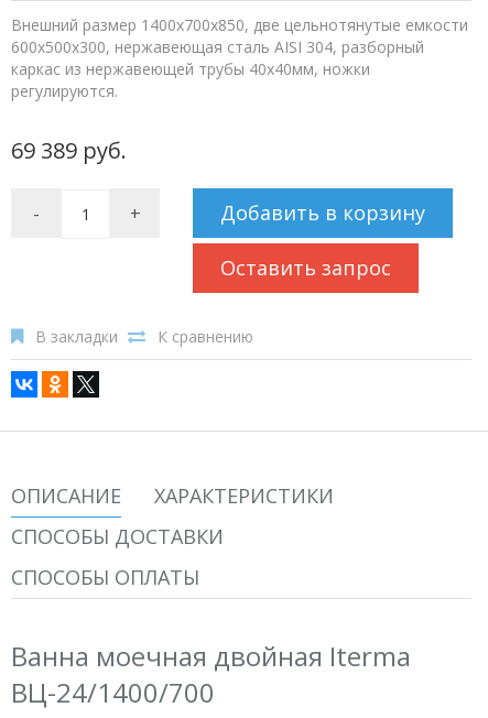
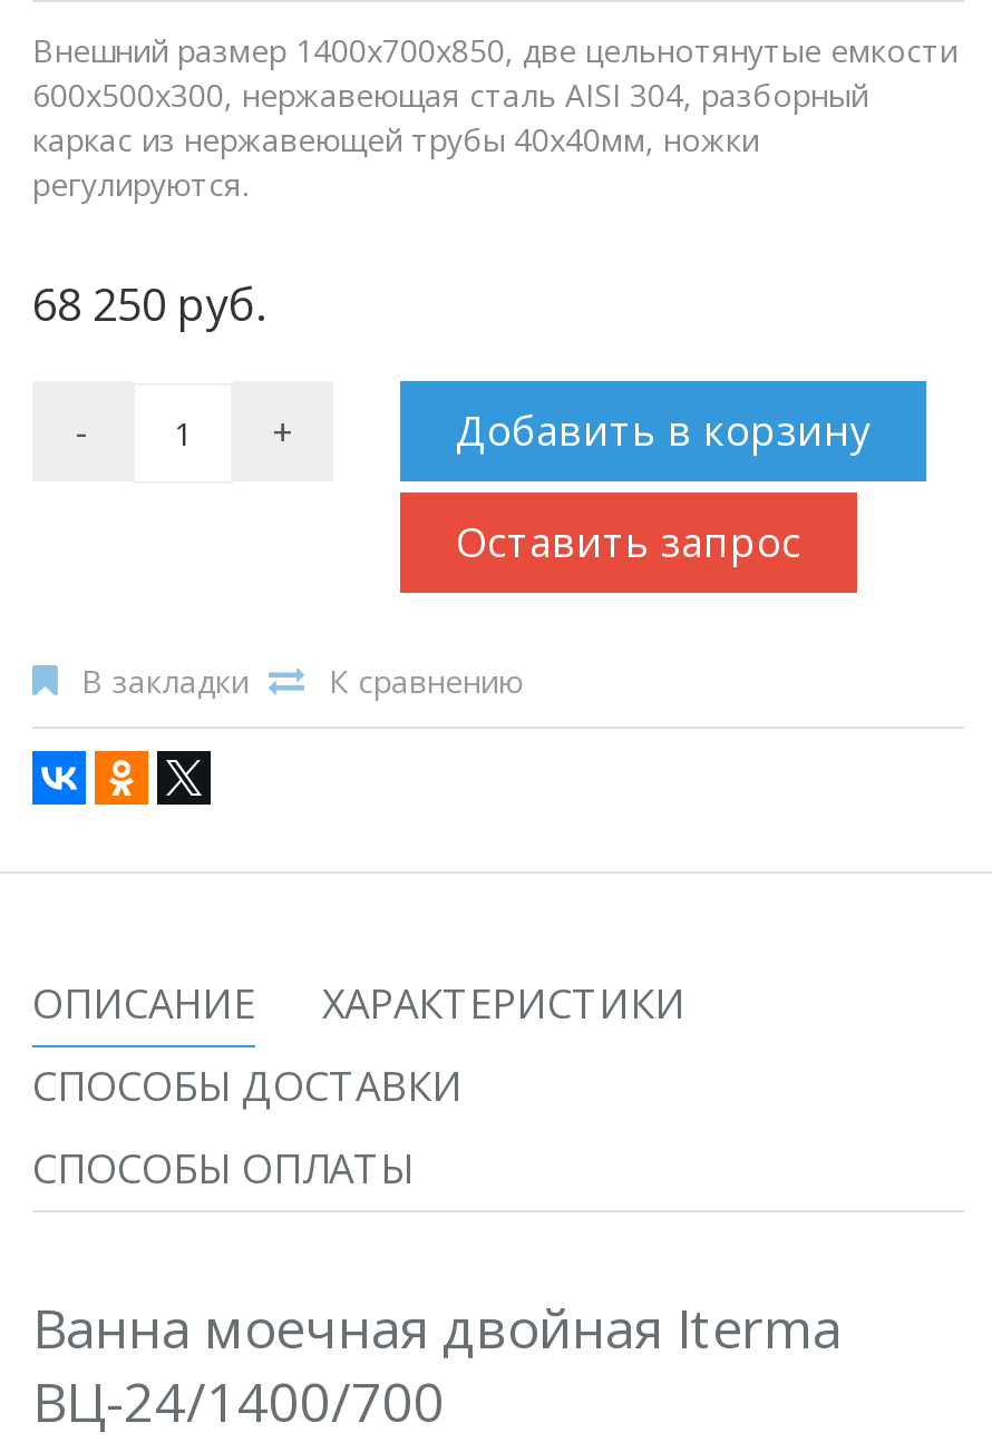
- 69 389 руб.
+ 68 250 руб.
